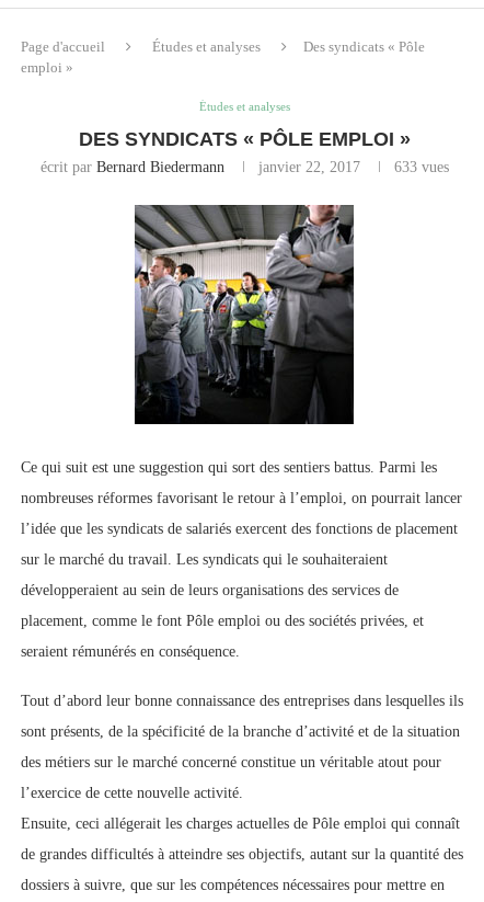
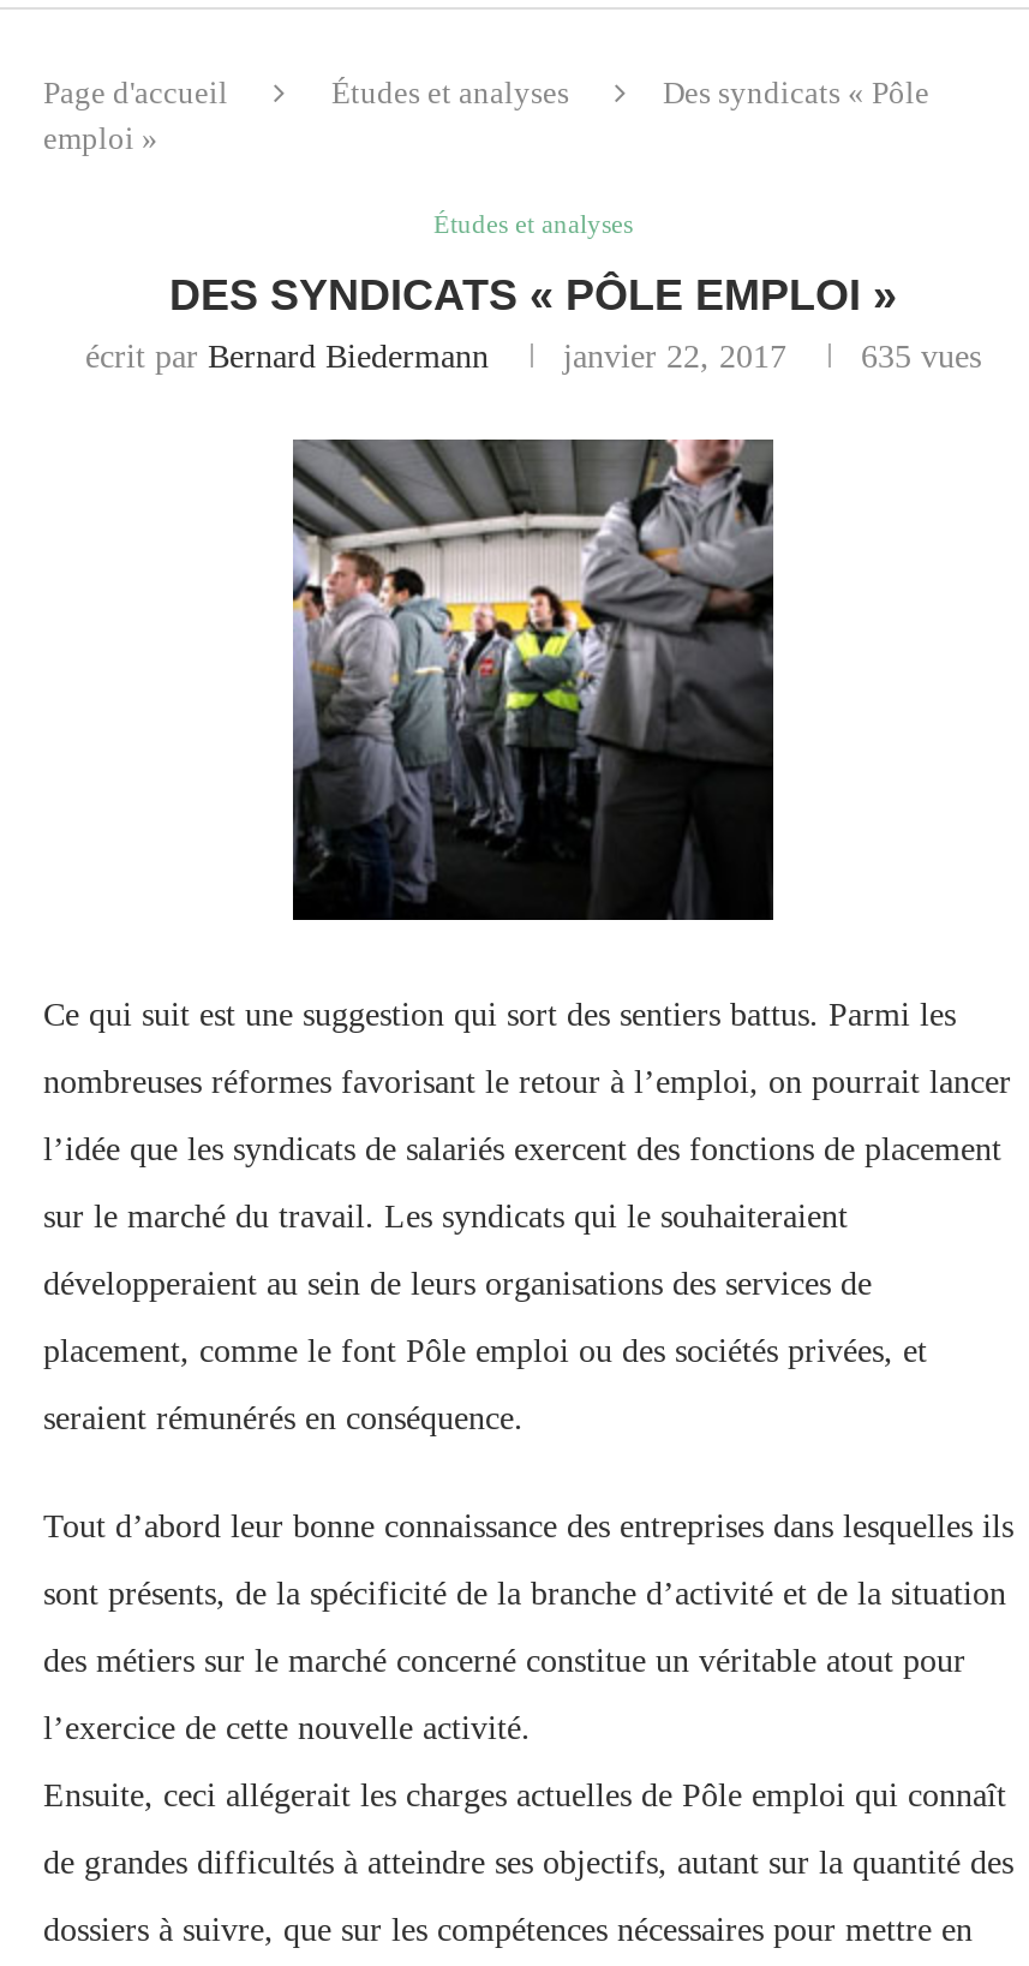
- 633 vues
+ 635 vues
